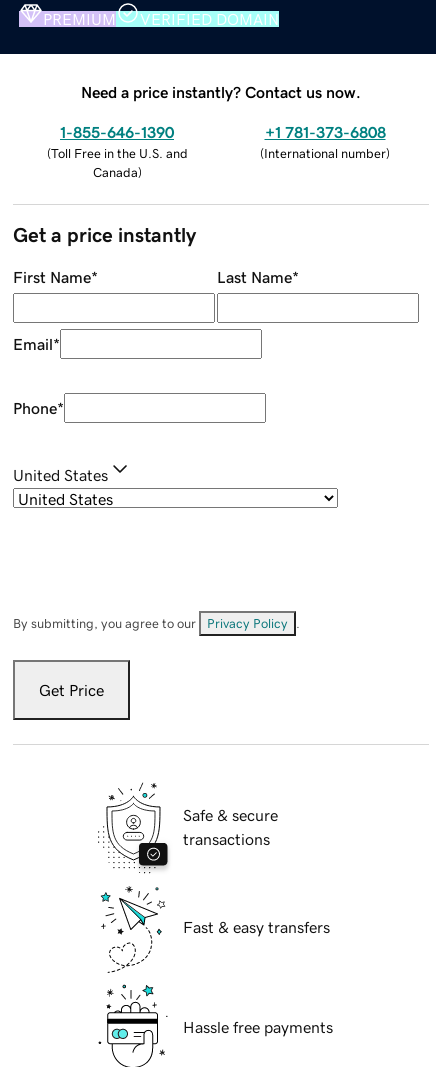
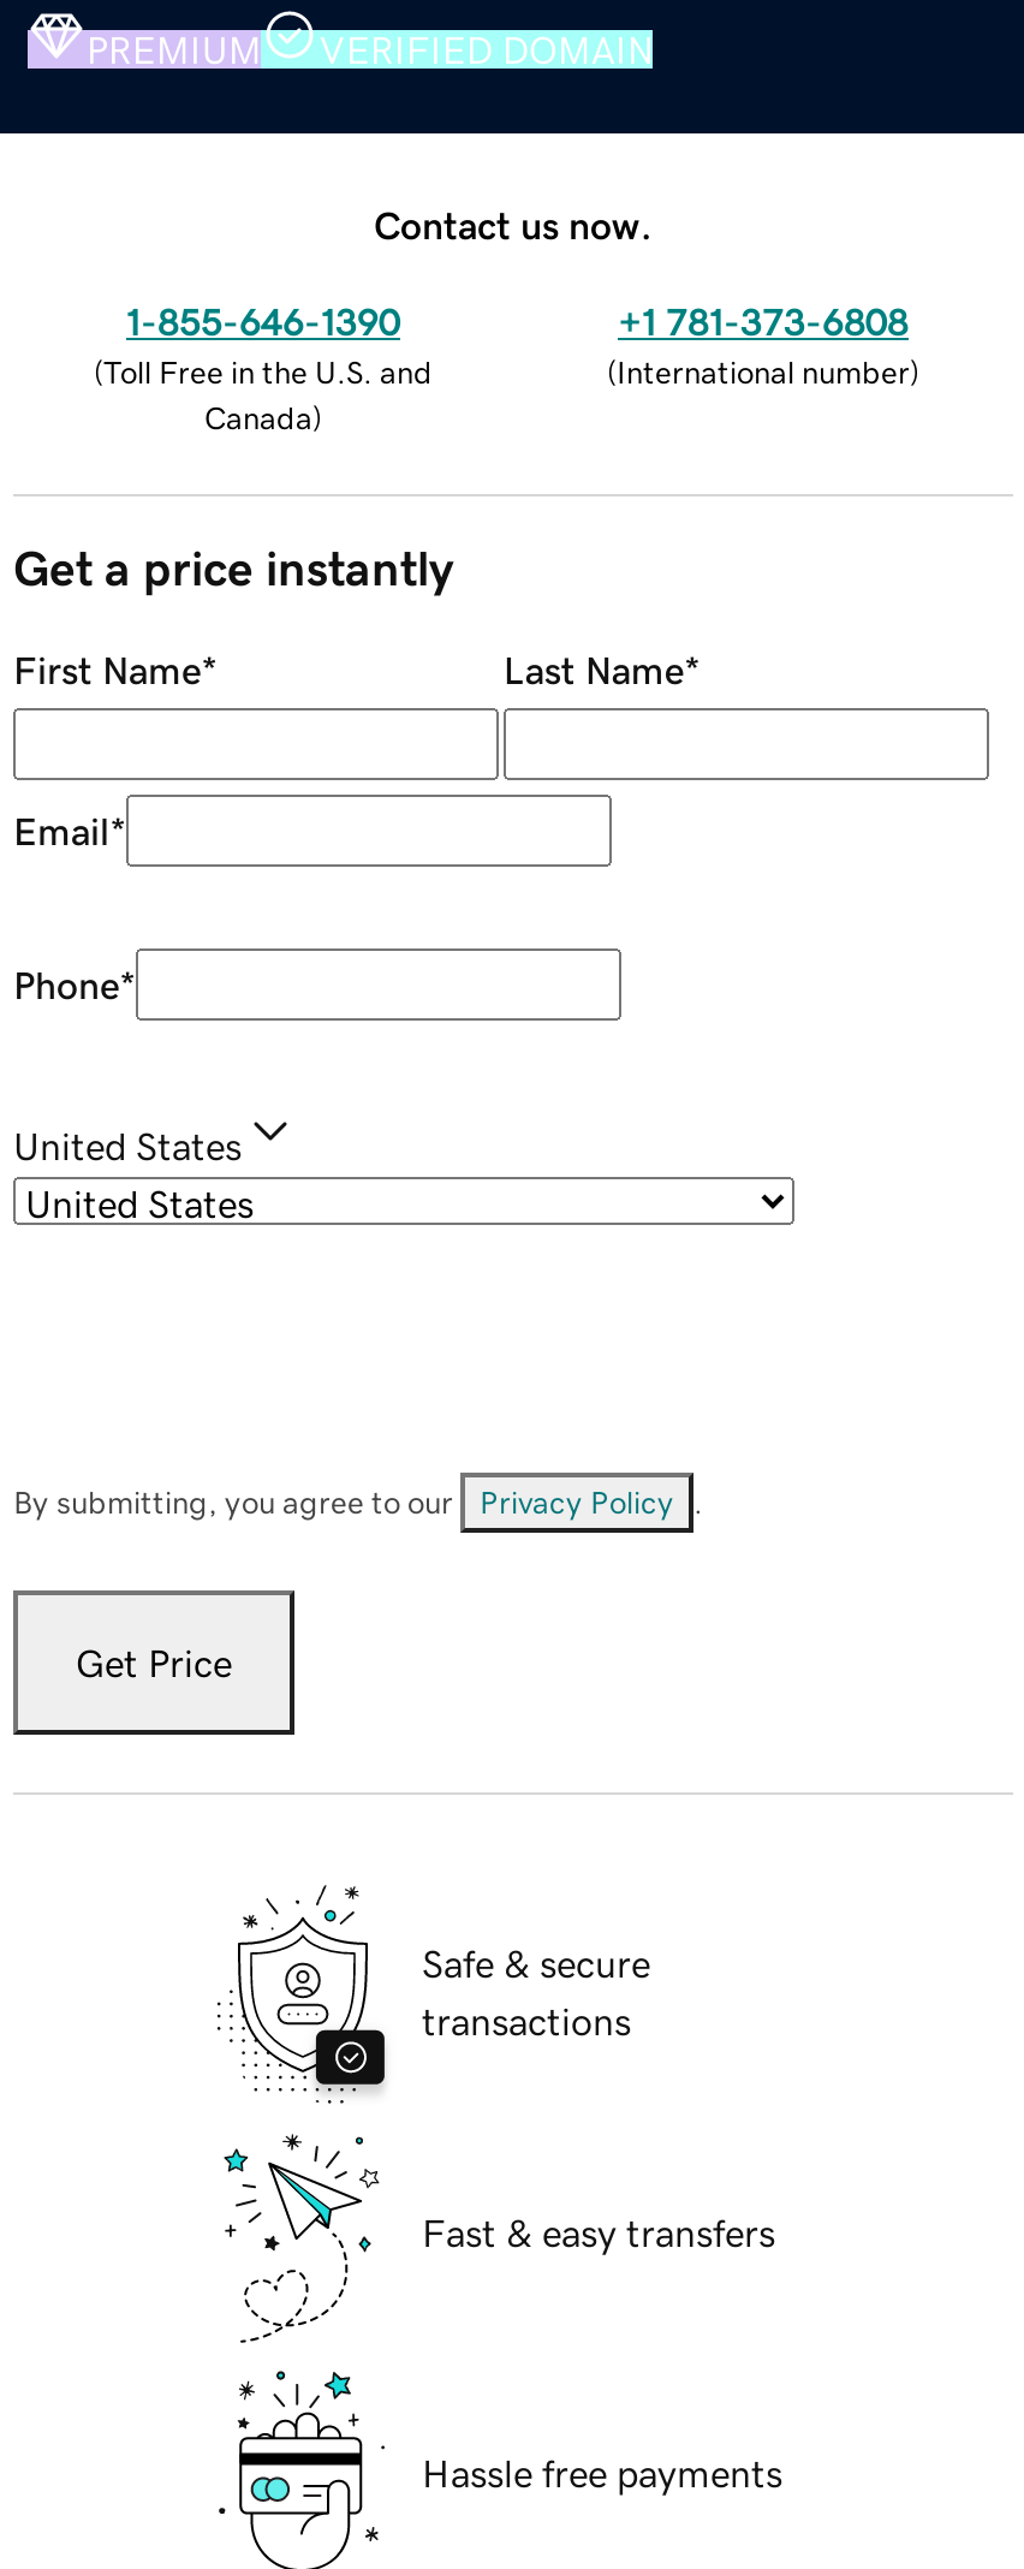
- Need a price instantly? Contact us now.
+ Contact us now.
